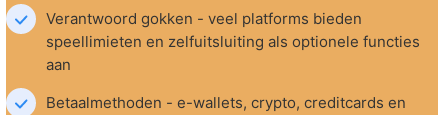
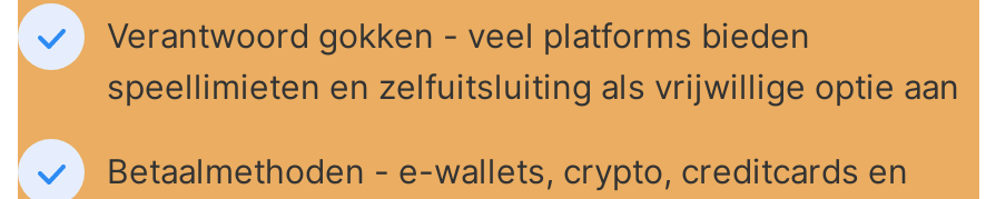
- speellimieten en zelfuitsluiting als optionele functies
- aan
+ speellimieten en zelfuitsluiting als vrijwillige optie aan
